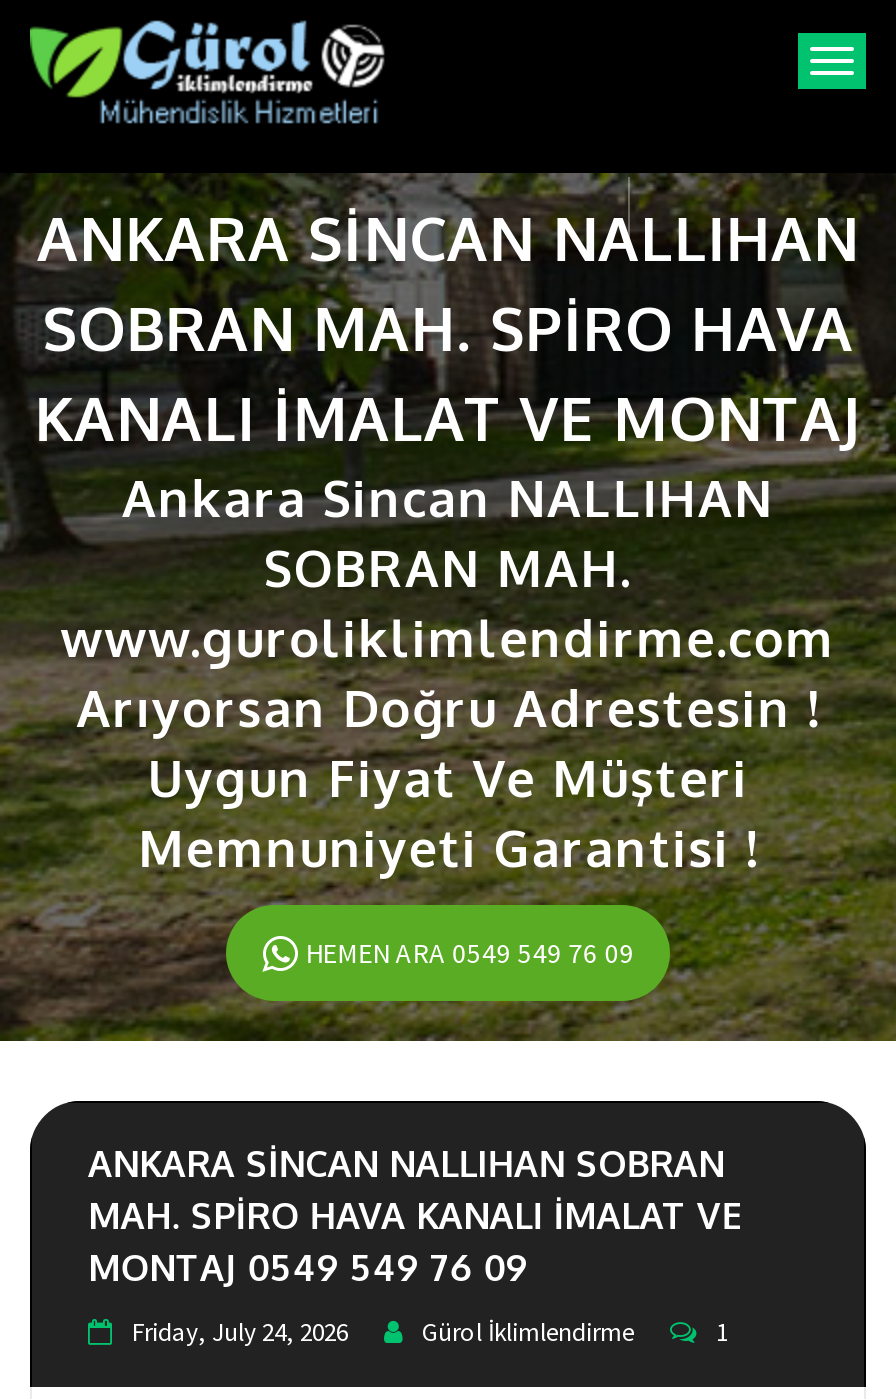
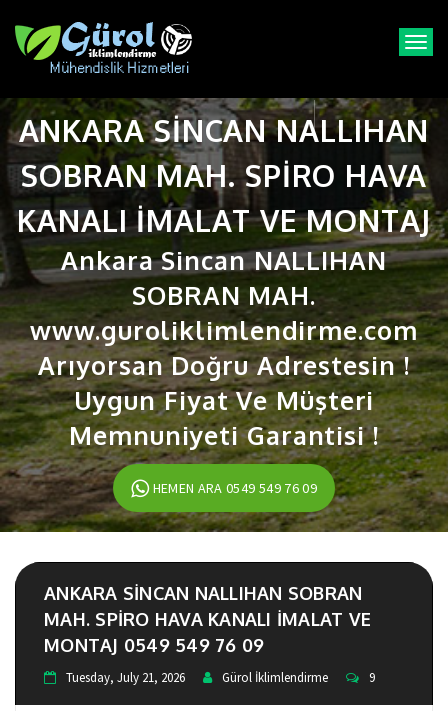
- Friday, July 24, 2026
+ Tuesday, July 21, 2026

- 1
+ 9
